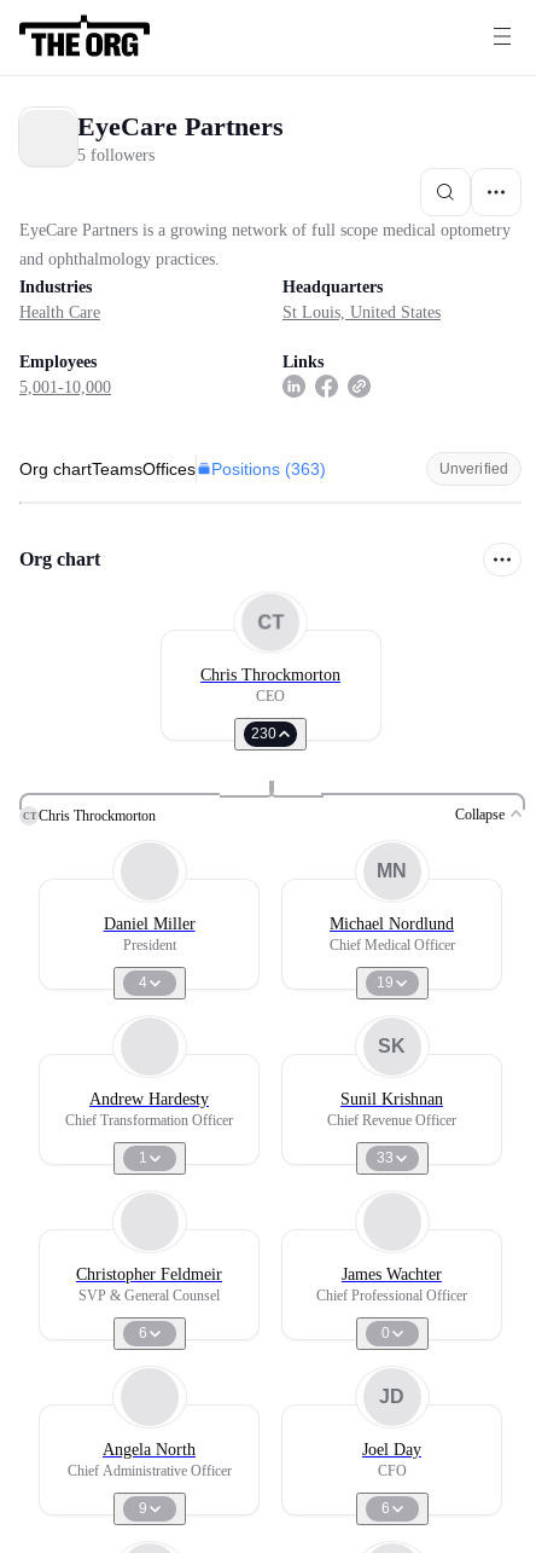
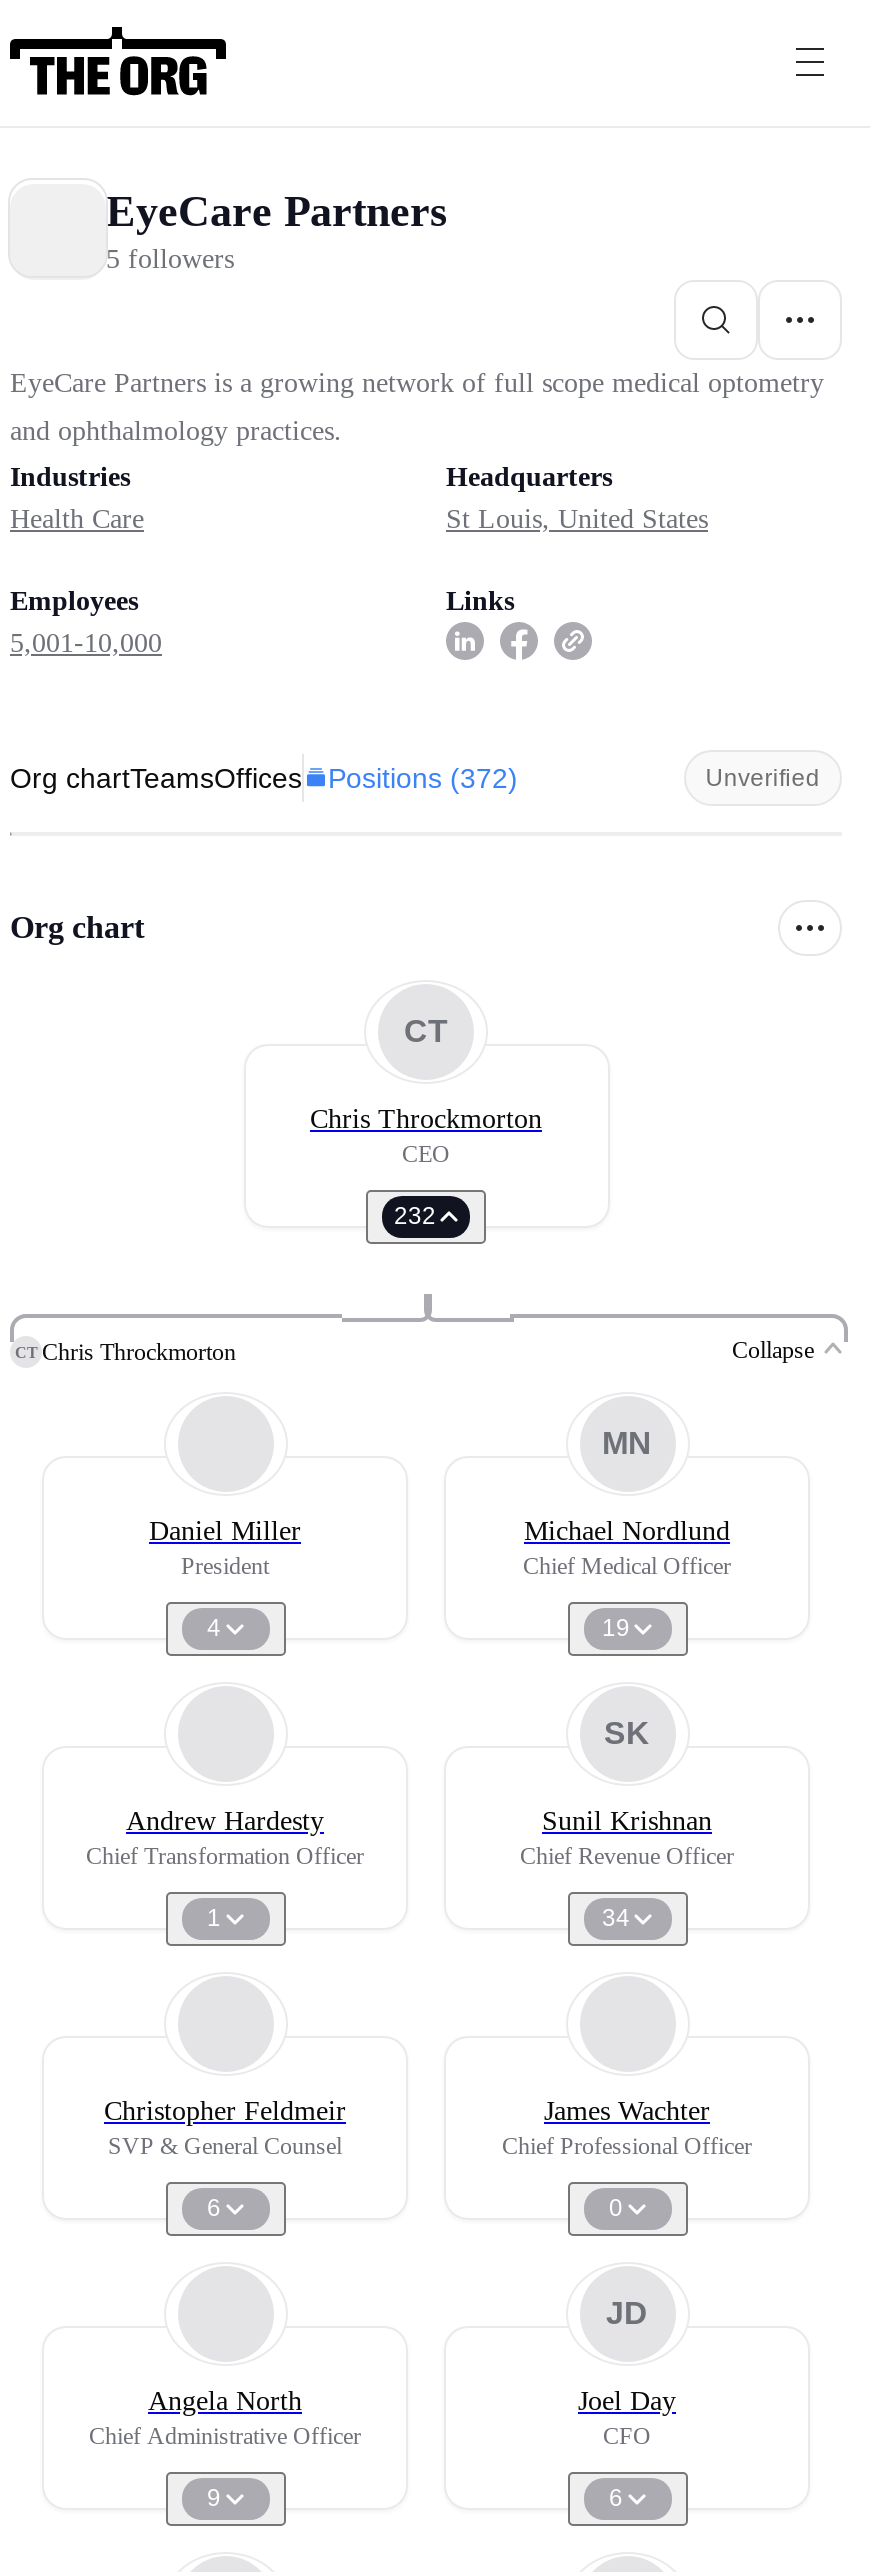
- Org chartTeamsOffices Positions (363)
+ Org chartTeamsOffices Positions (372)

- 230
+ 232

- 33
+ 34
